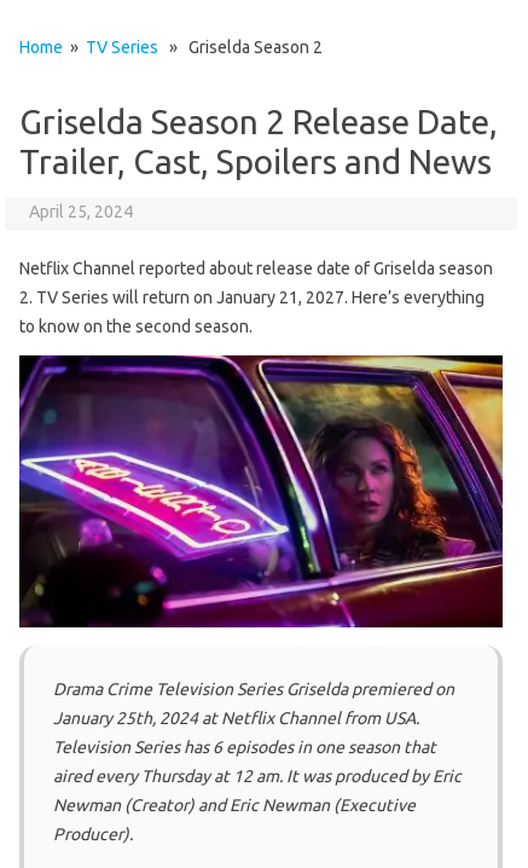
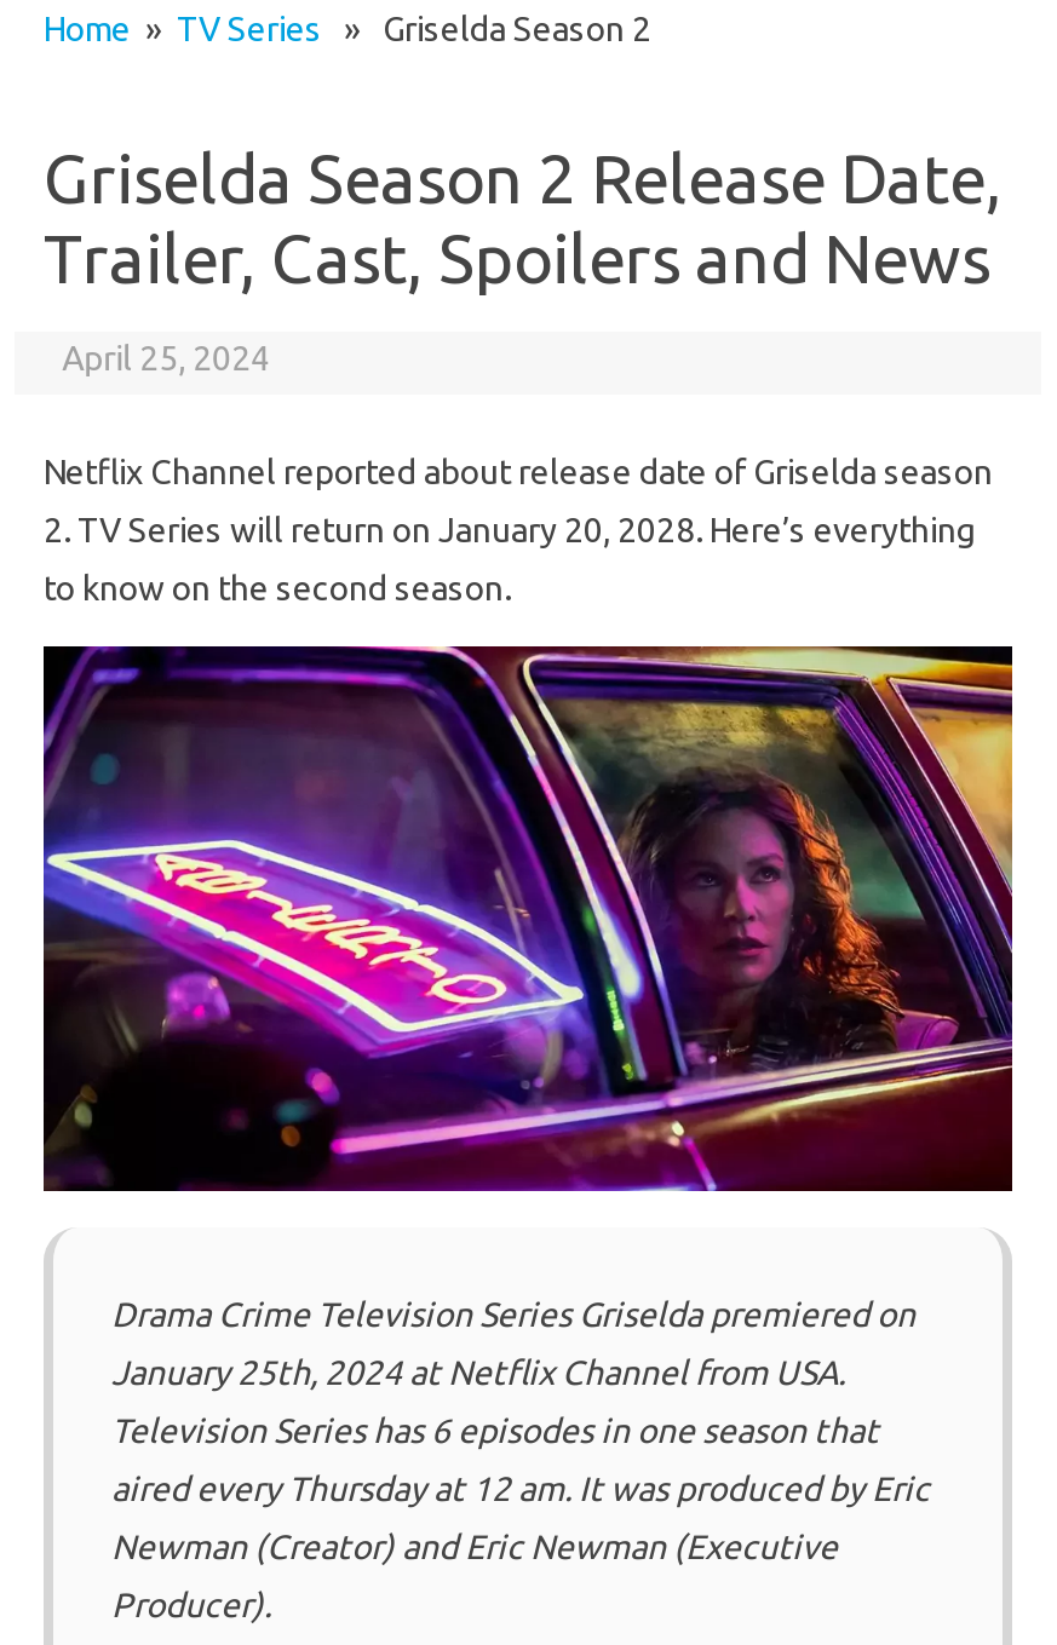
- 2. TV Series will return on January 21, 2027. Here’s everything
+ 2. TV Series will return on January 20, 2028. Here’s everything
